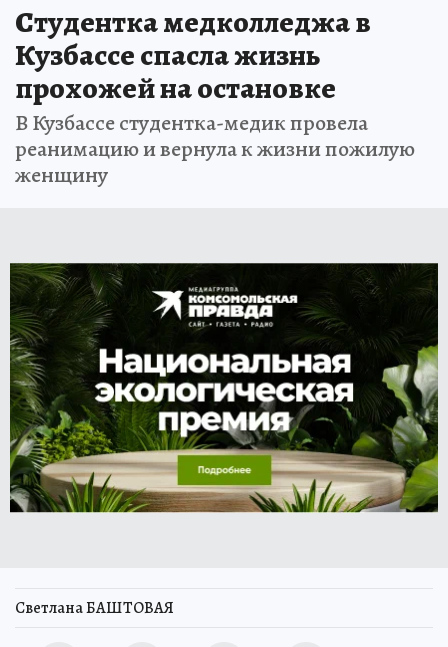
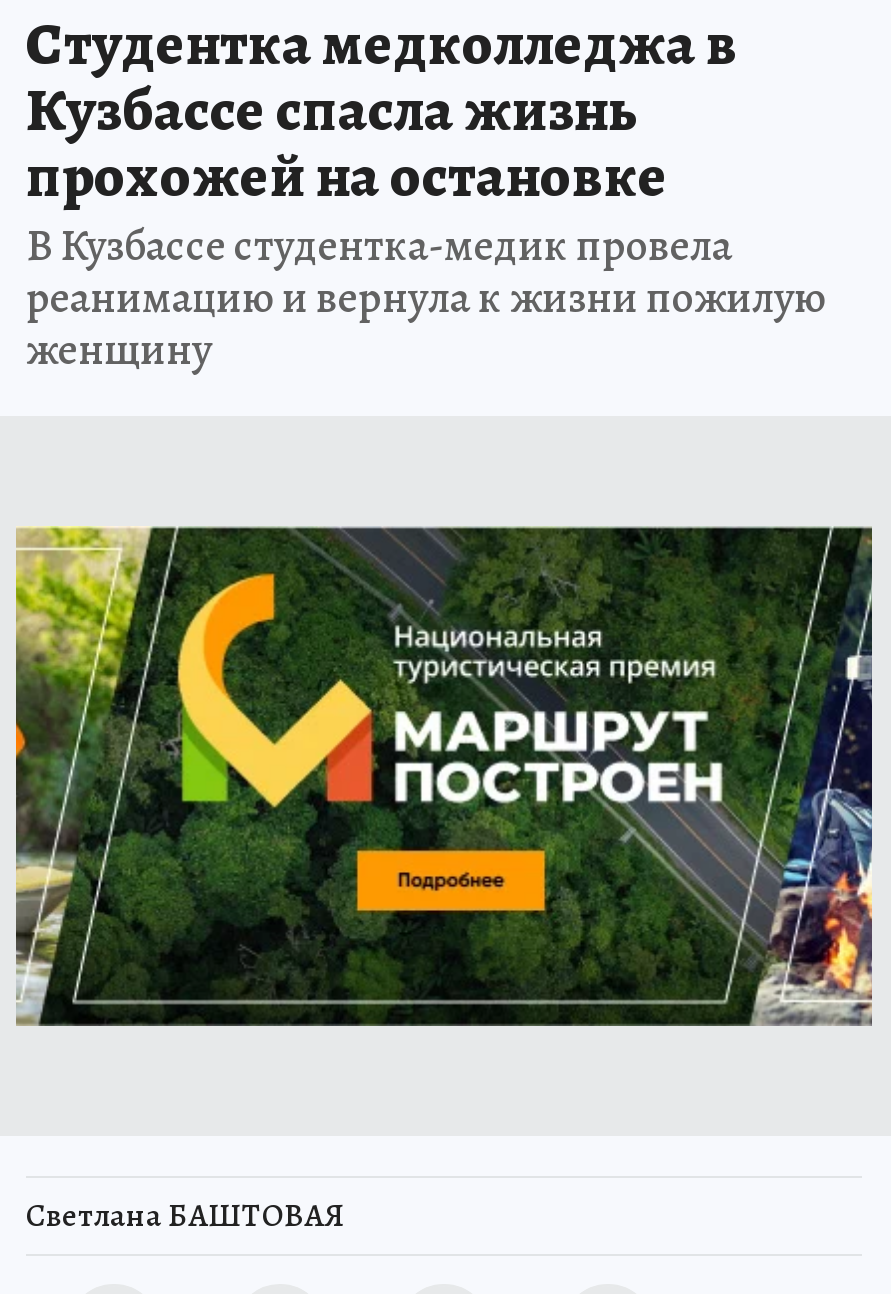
- [image]
+ [image]
